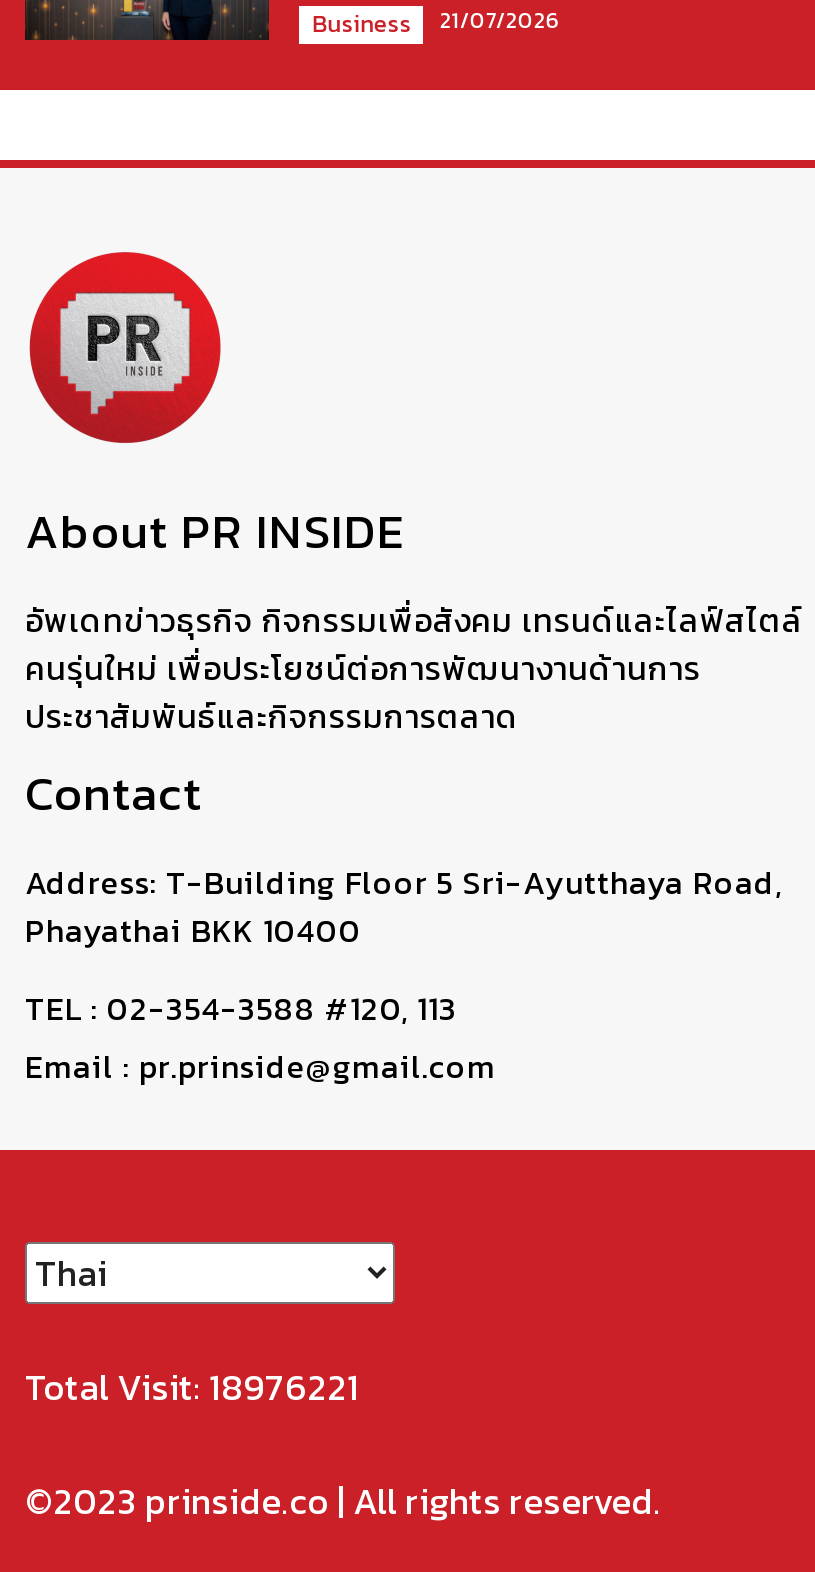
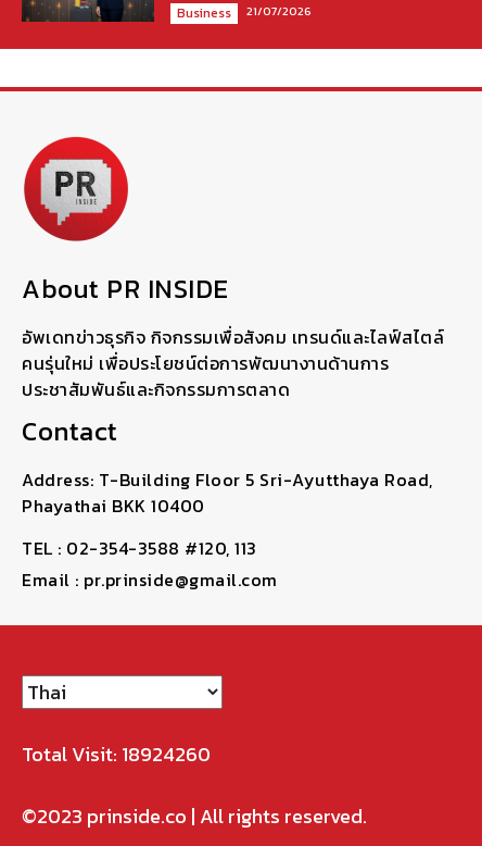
- Total Visit: 18976221
+ Total Visit: 18924260
